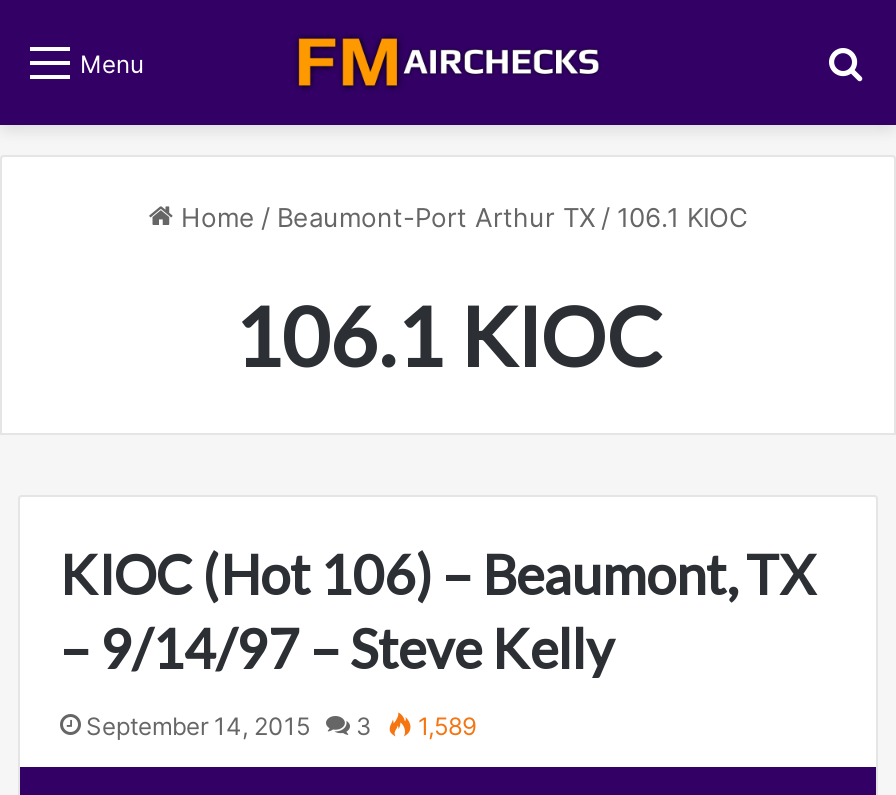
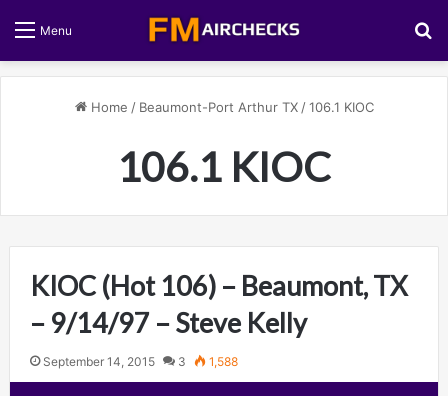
- September 14, 2015 3 1,589
+ September 14, 2015 3 1,588
